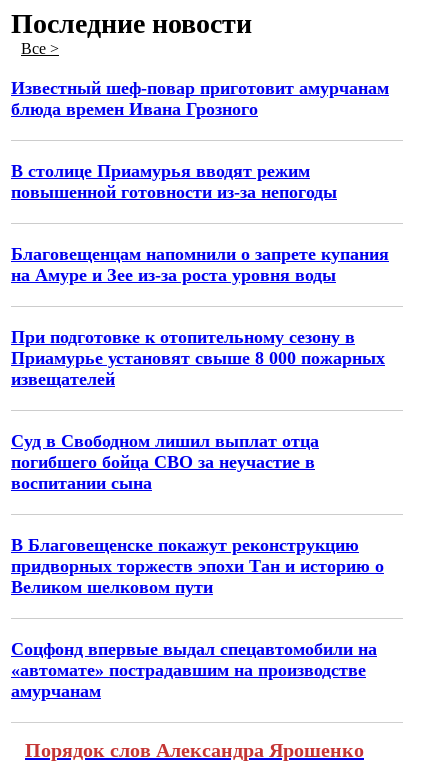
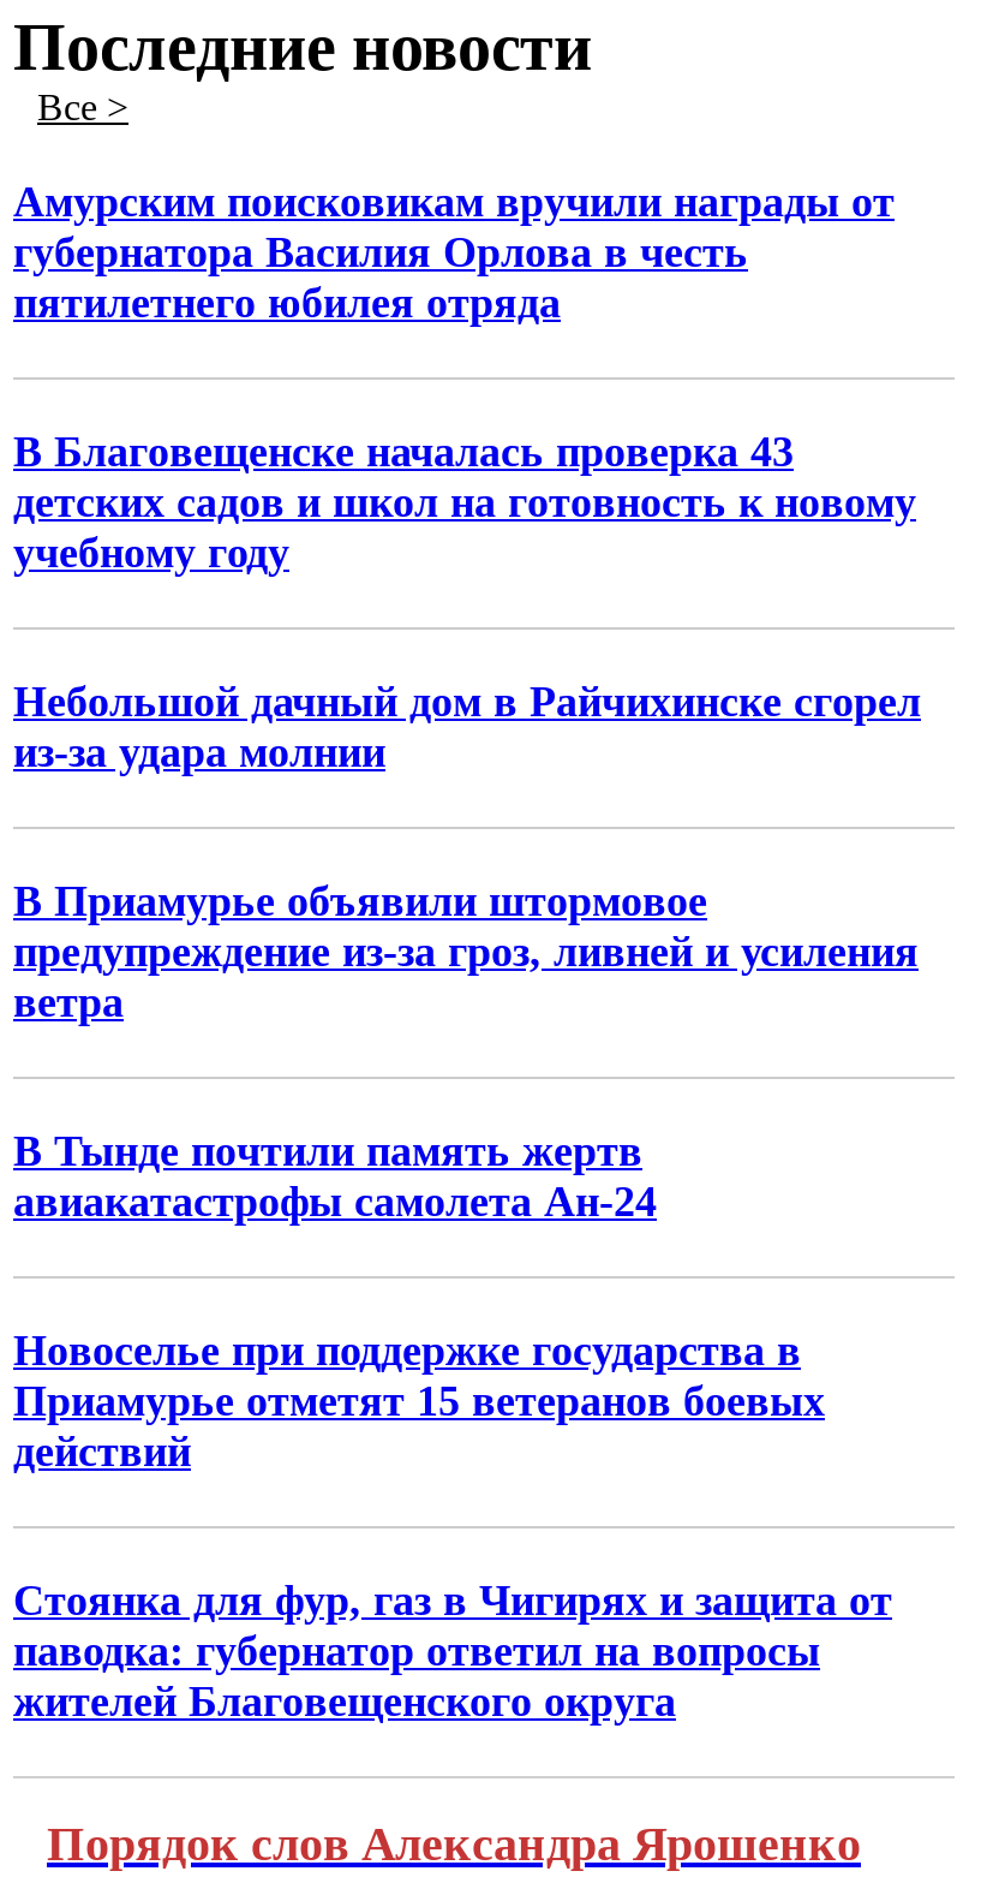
- Известный шеф-повар приготовит амурчанам
- блюда времен Ивана Грозного
+ Амурским поисковикам вручили награды от
+ губернатора Василия Орлова в честь
+ пятилетнего юбилея отряда

- В столице Приамурья вводят режим
- повышенной готовности из-за непогоды
+ В Благовещенске началась проверка 43
+ детских садов и школ на готовность к новому
+ учебному году

- Благовещенцам напомнили о запрете купания
- на Амуре и Зее из-за роста уровня воды
+ Небольшой дачный дом в Райчихинске сгорел
+ из-за удара молнии

- При подготовке к отопительному сезону в
- Приамурье установят свыше 8 000 пожарных
- извещателей
+ В Приамурье объявили штормовое
+ предупреждение из-за гроз, ливней и усиления
+ ветра

- Суд в Свободном лишил выплат отца
- погибшего бойца СВО за неучастие в
- воспитании сына
+ В Тынде почтили память жертв
+ авиакатастрофы самолета Ан-24

- В Благовещенске покажут реконструкцию
- придворных торжеств эпохи Тан и историю о
- Великом шелковом пути
+ Новоселье при поддержке государства в
+ Приамурье отметят 15 ветеранов боевых
+ действий

- Соцфонд впервые выдал спецавтомобили на
- «автомате» пострадавшим на производстве
- амурчанам
+ Стоянка для фур, газ в Чигирях и защита от
+ паводка: губернатор ответил на вопросы
+ жителей Благовещенского округа
